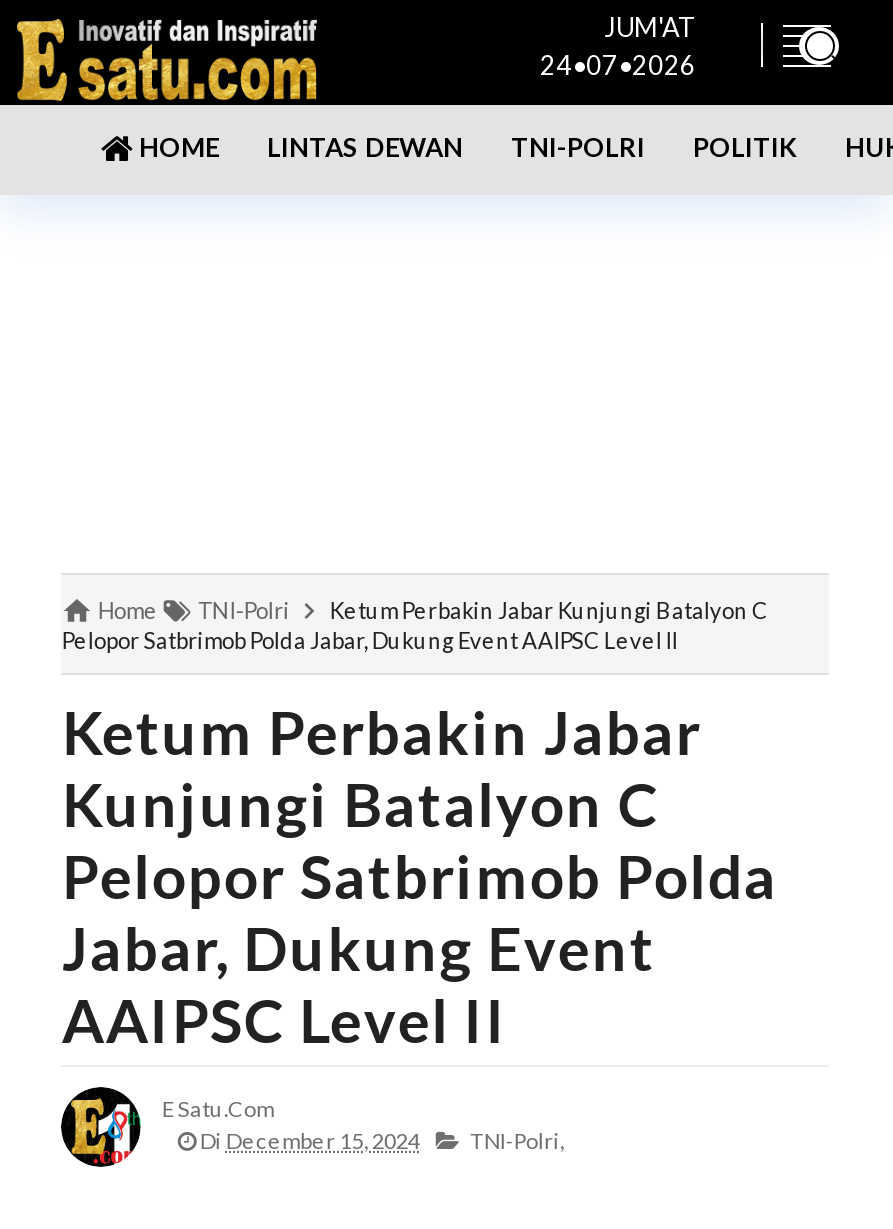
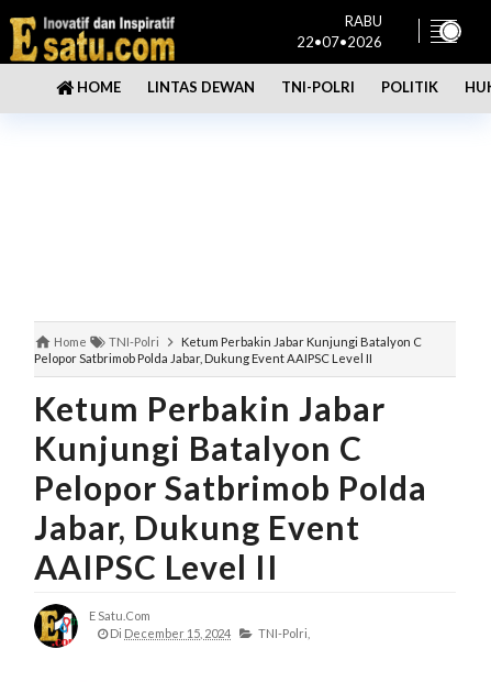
- JUM'AT
- 24•07•2026
+ RABU
+ 22•07•2026
